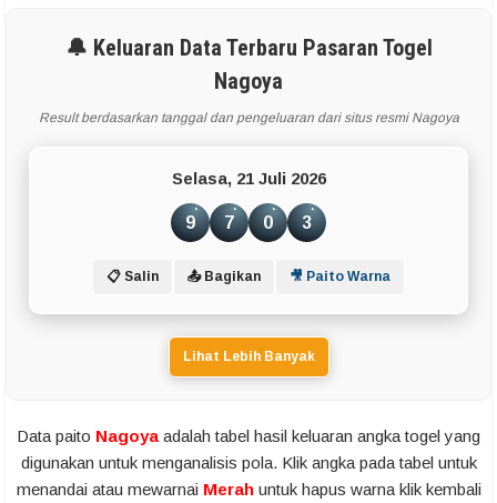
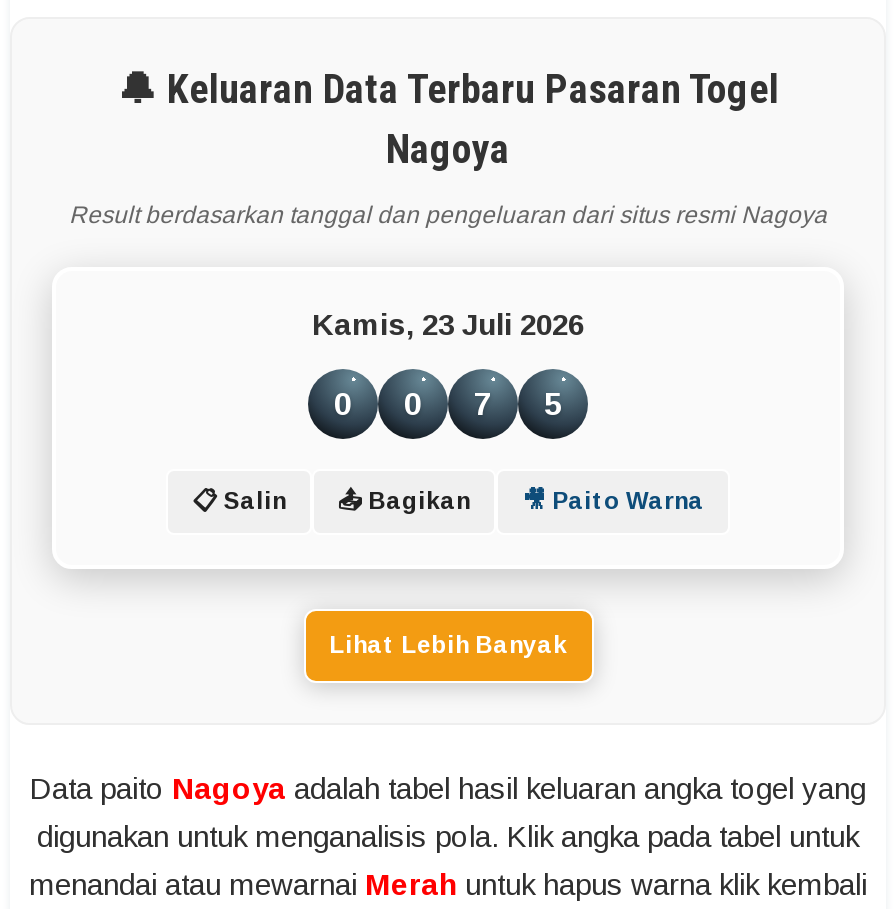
- Selasa, 21 Juli 2026
+ Kamis, 23 Juli 2026

- 9
+ 0
+ 0

- 0
- 3
+ 5
